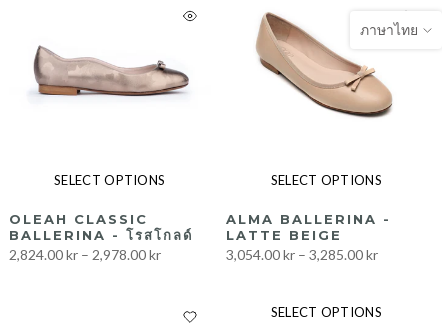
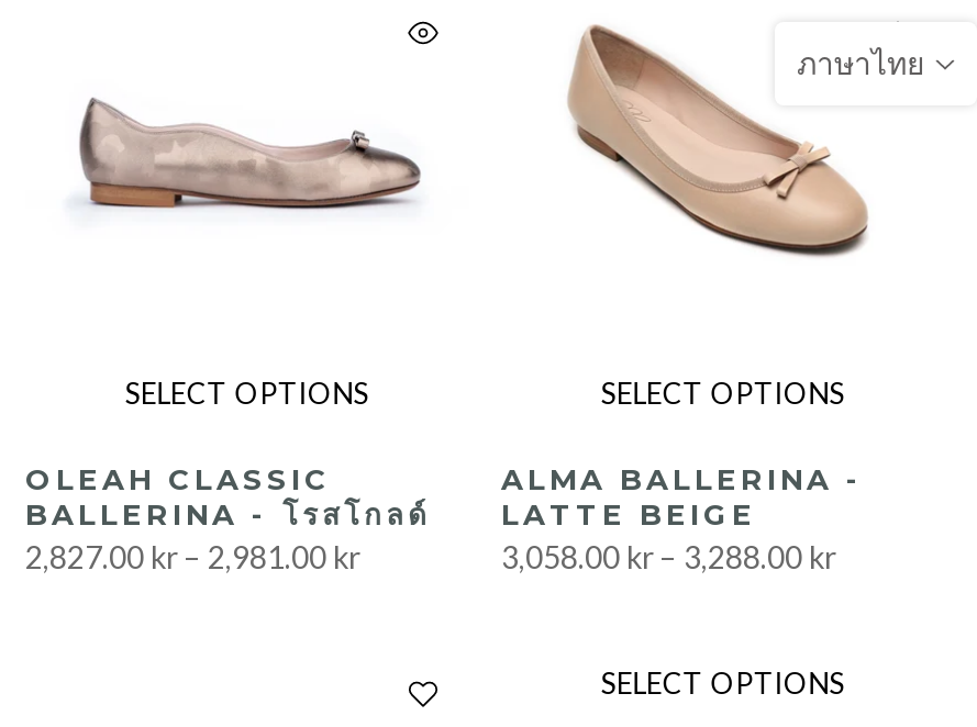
- 2,824.00 kr – 2,978.00 kr
+ 2,827.00 kr – 2,981.00 kr

- 3,054.00 kr – 3,285.00 kr
+ 3,058.00 kr – 3,288.00 kr
